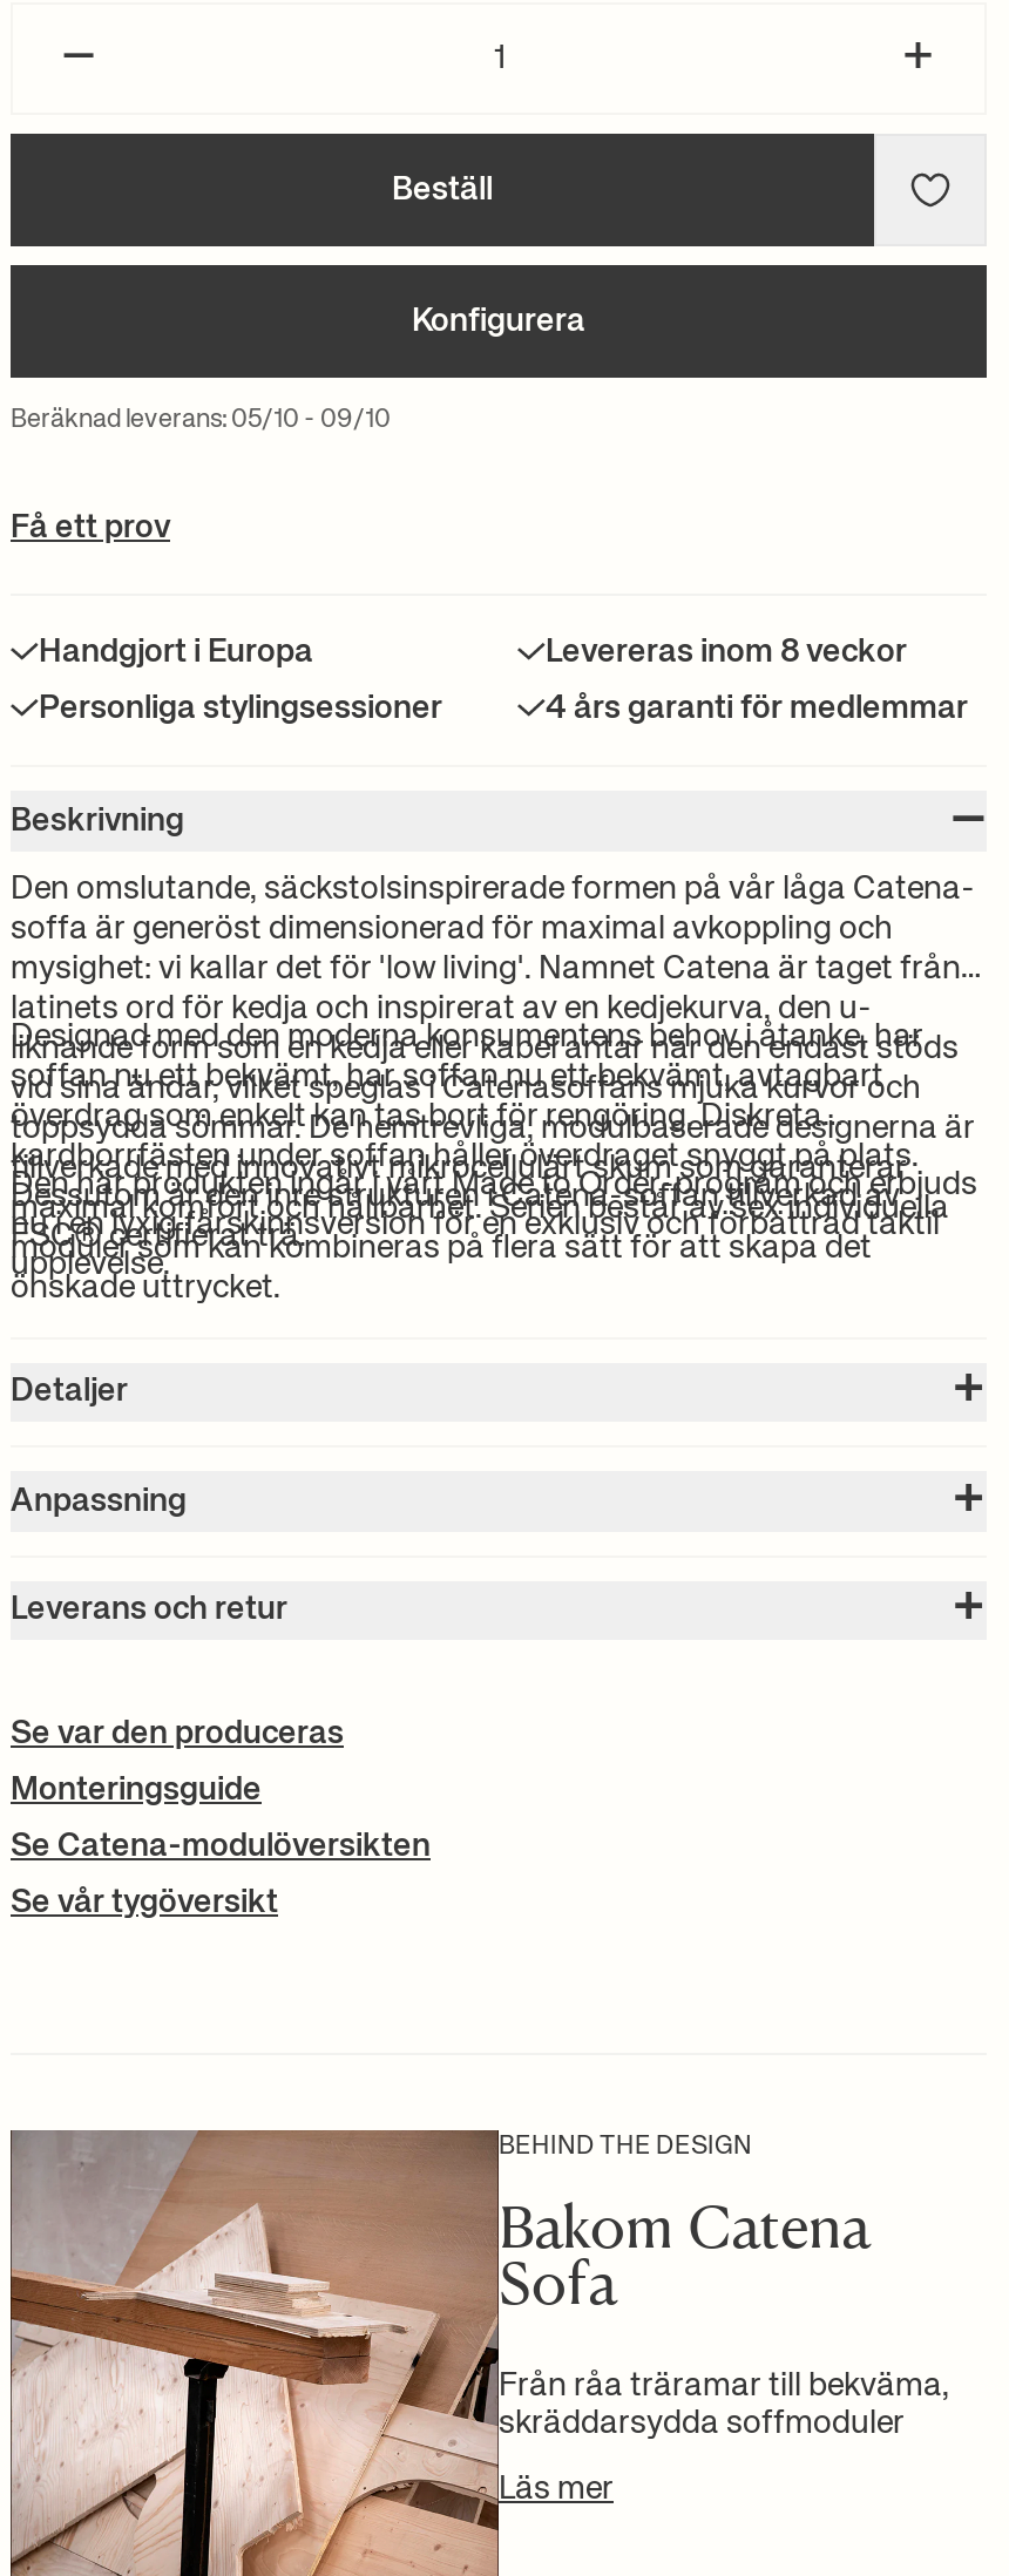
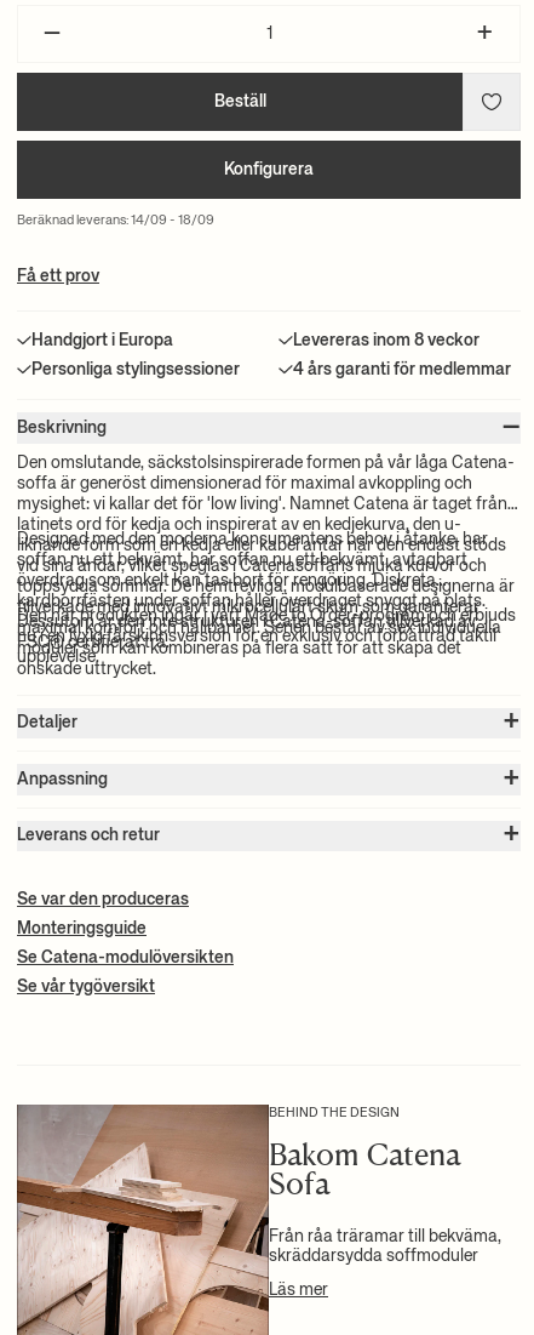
- Beräknad leverans: 05/10 - 09/10
+ Beräknad leverans: 14/09 - 18/09
